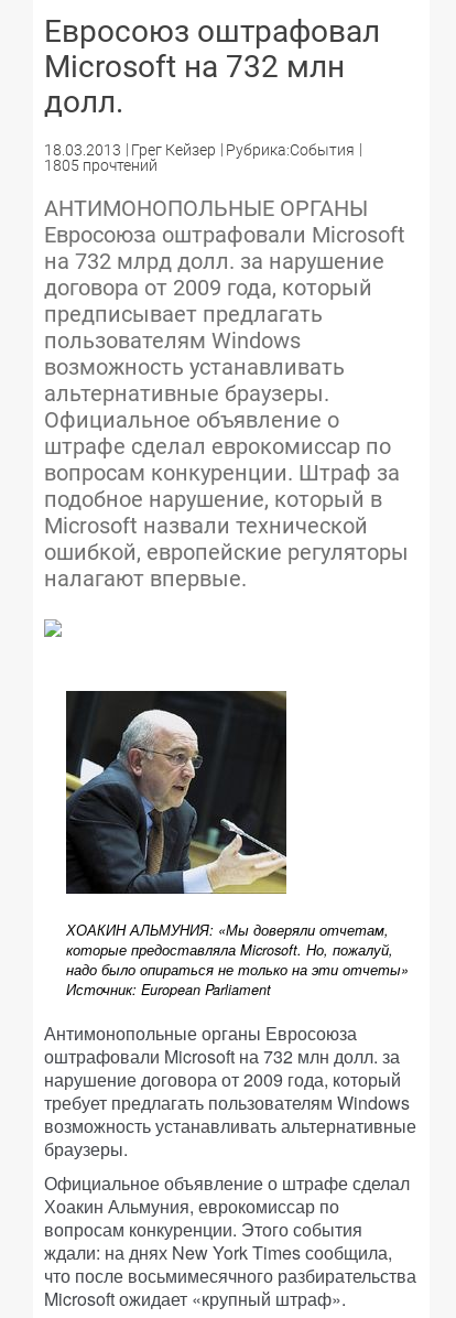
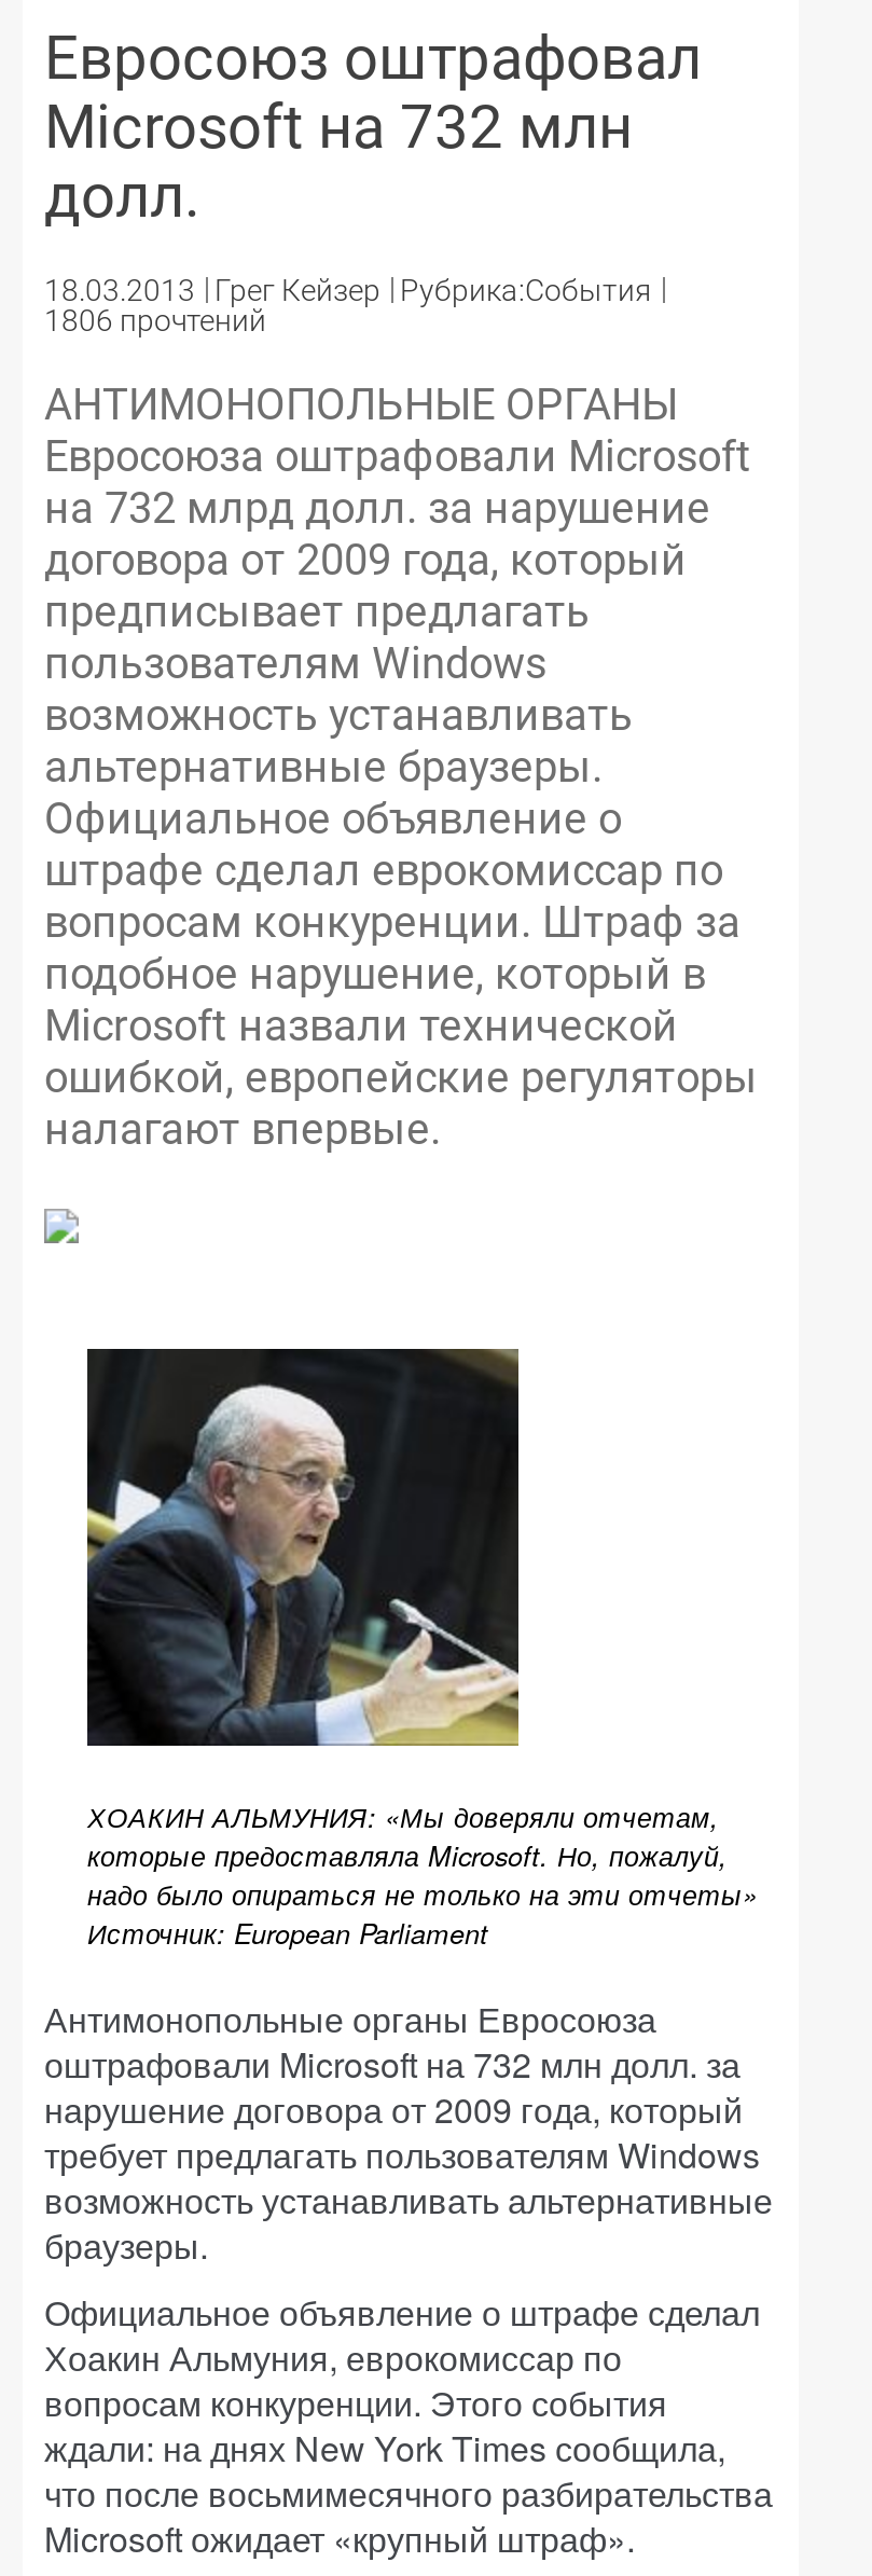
- 1805 прочтений
+ 1806 прочтений
